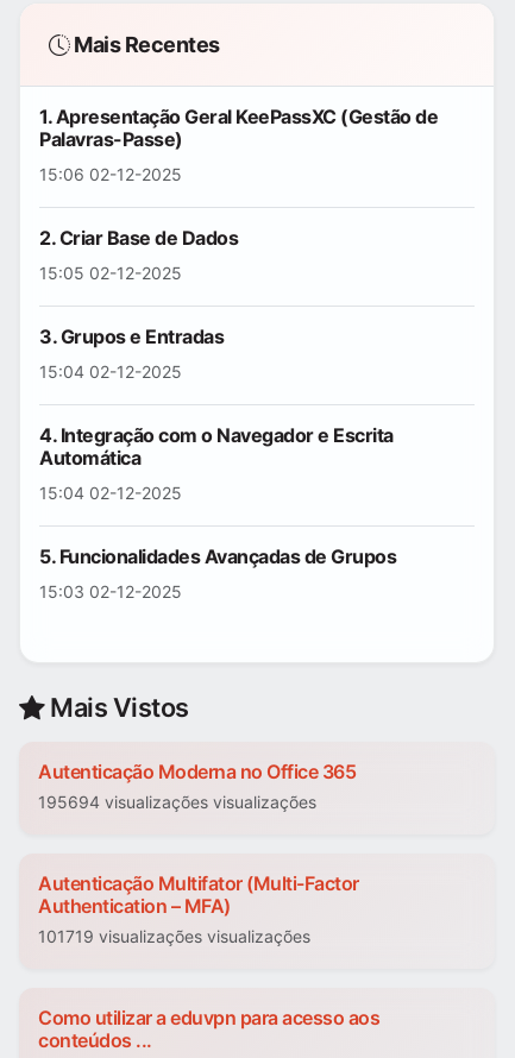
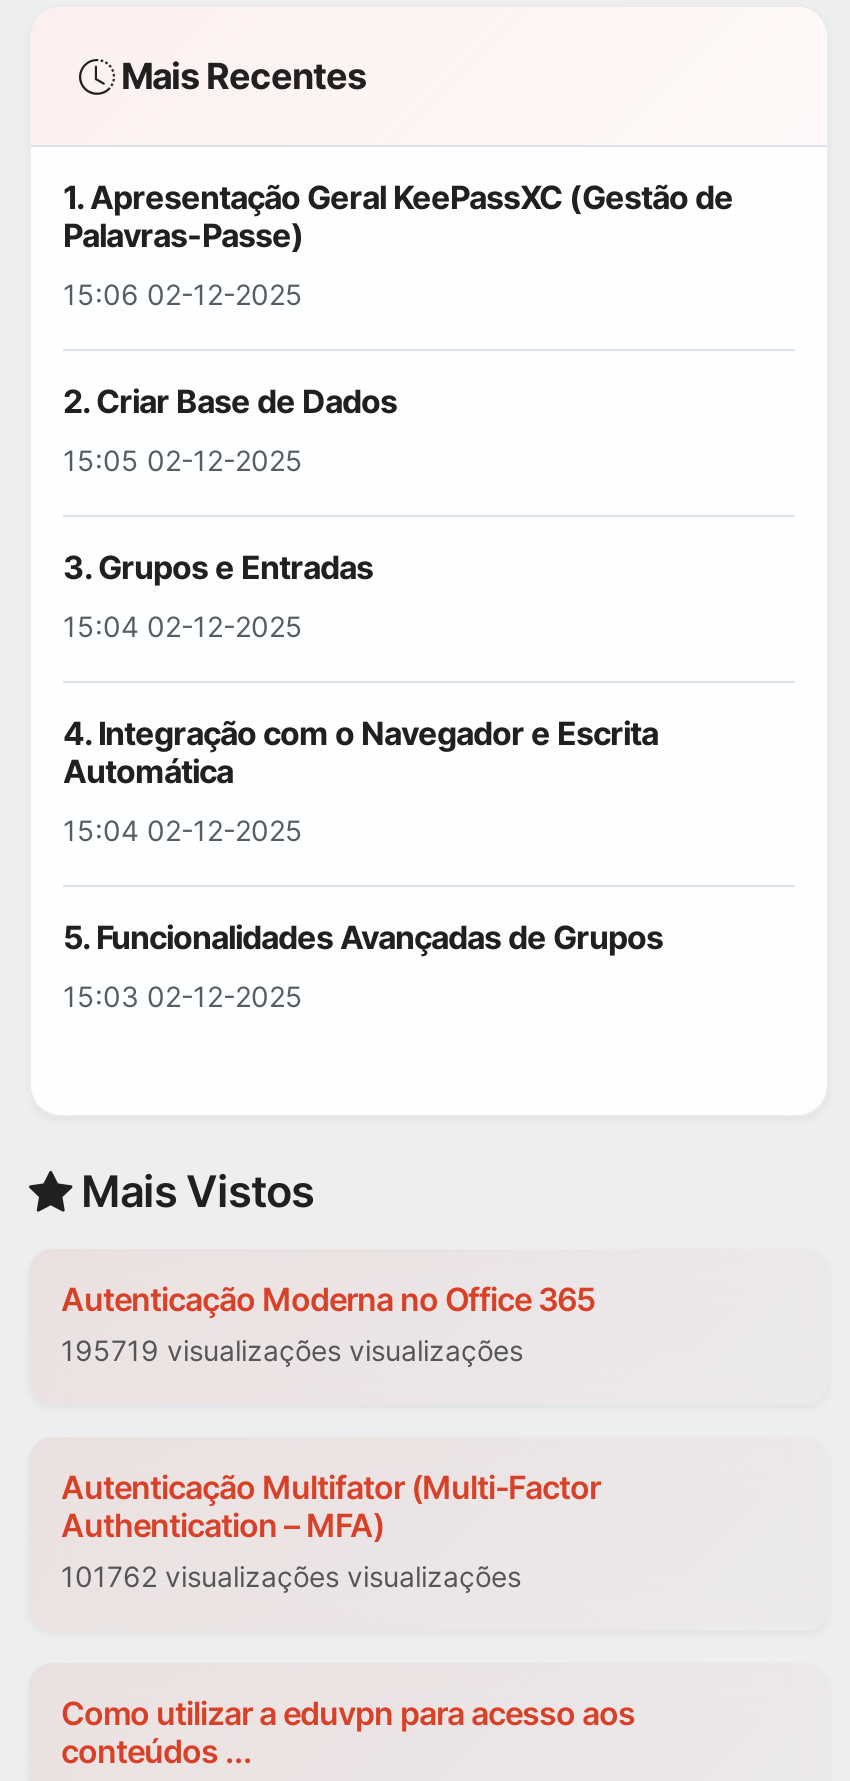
- 195694 visualizações visualizações
+ 195719 visualizações visualizações

- 101719 visualizações visualizações
+ 101762 visualizações visualizações
